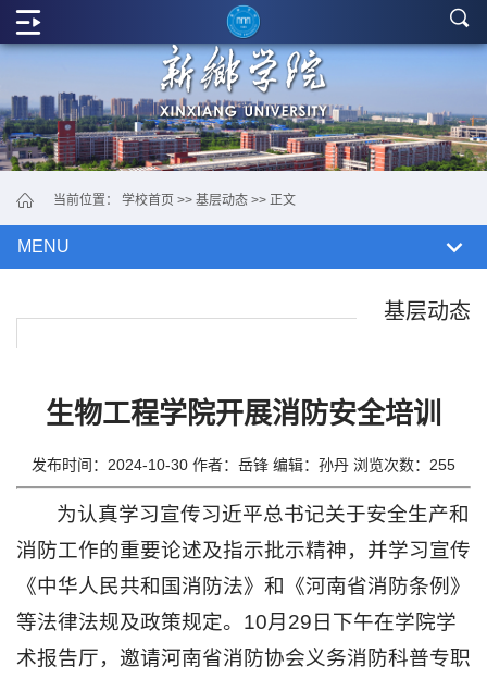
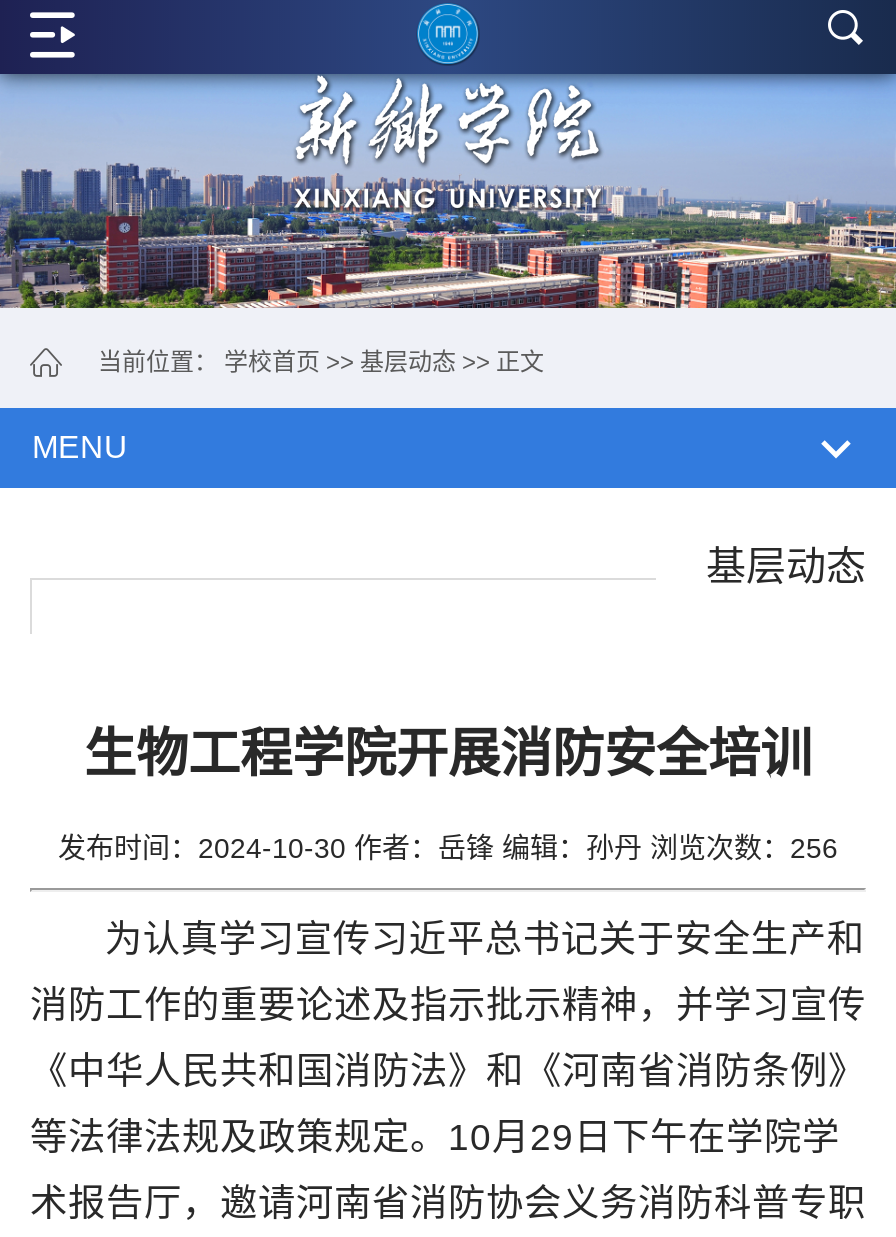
- 发布时间：2024-10-30 作者：岳锋 编辑：孙丹 浏览次数：255
+ 发布时间：2024-10-30 作者：岳锋 编辑：孙丹 浏览次数：256
